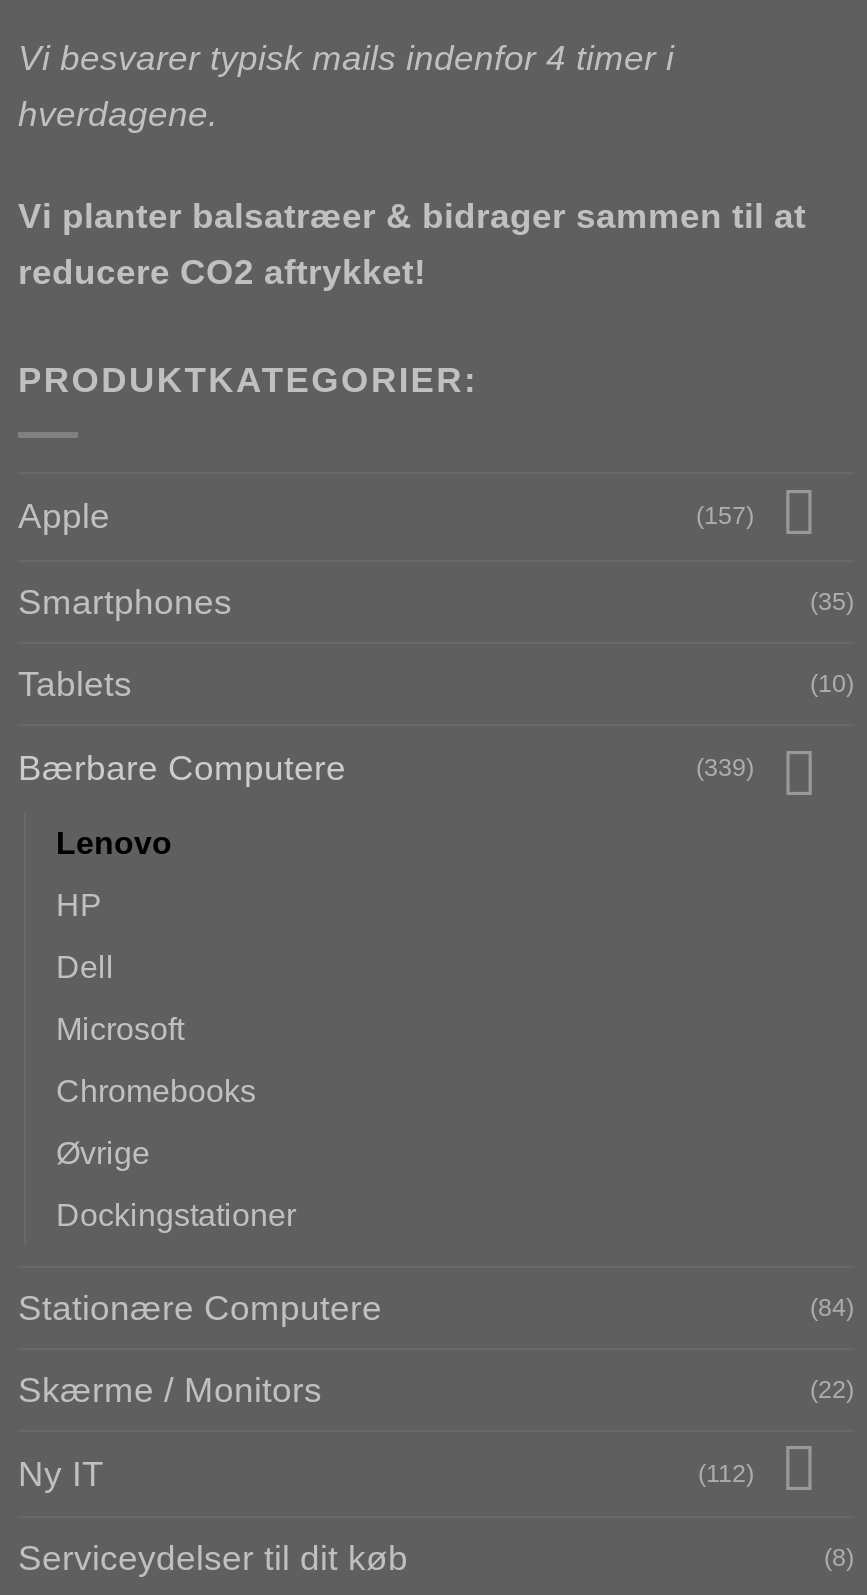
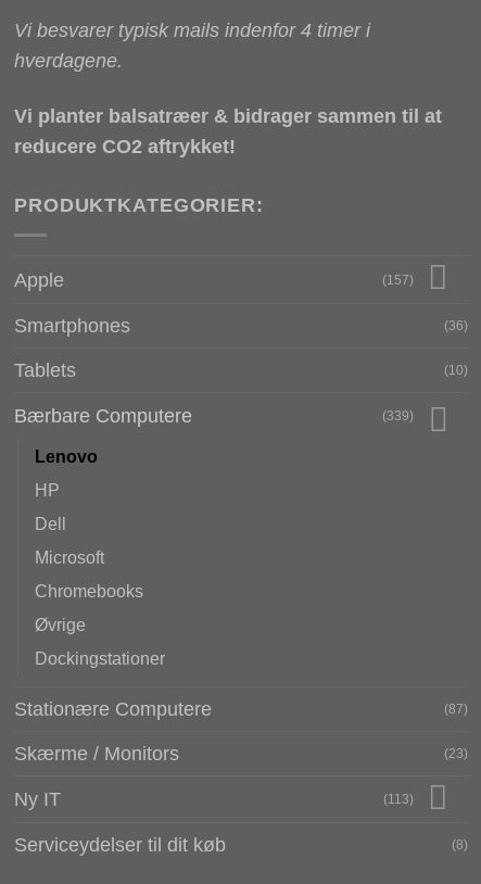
- (35)
+ (36)

- (84)
+ (87)

- (22)
+ (23)

- (112)
+ (113)
